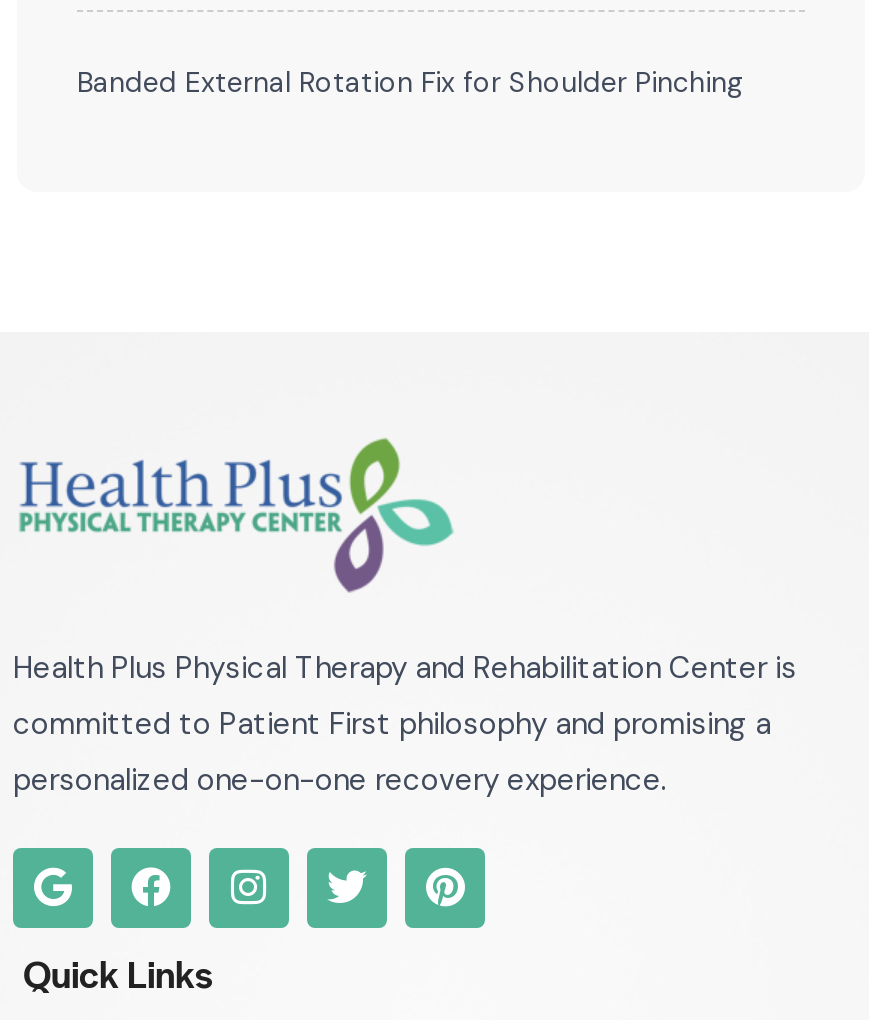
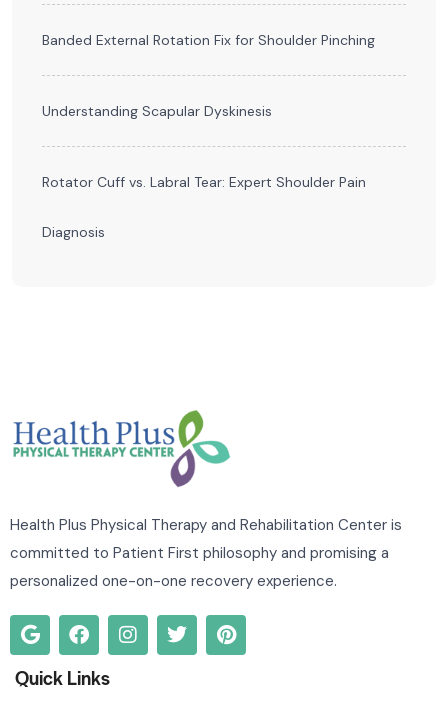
+ Understanding Scapular Dyskinesis

+ Rotator Cuff vs. Labral Tear: Expert Shoulder Pain
+ Diagnosis
